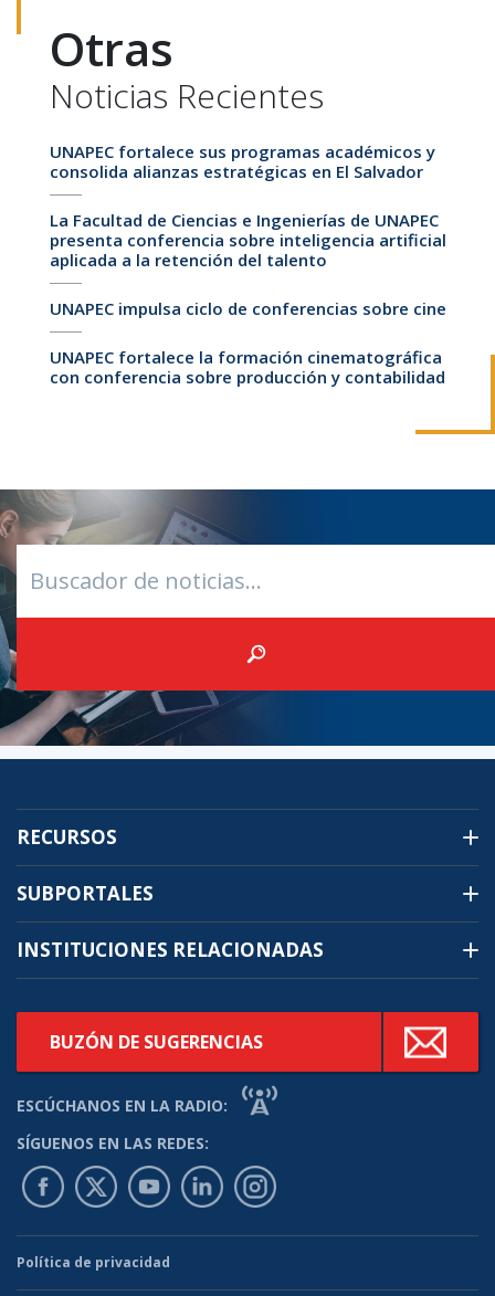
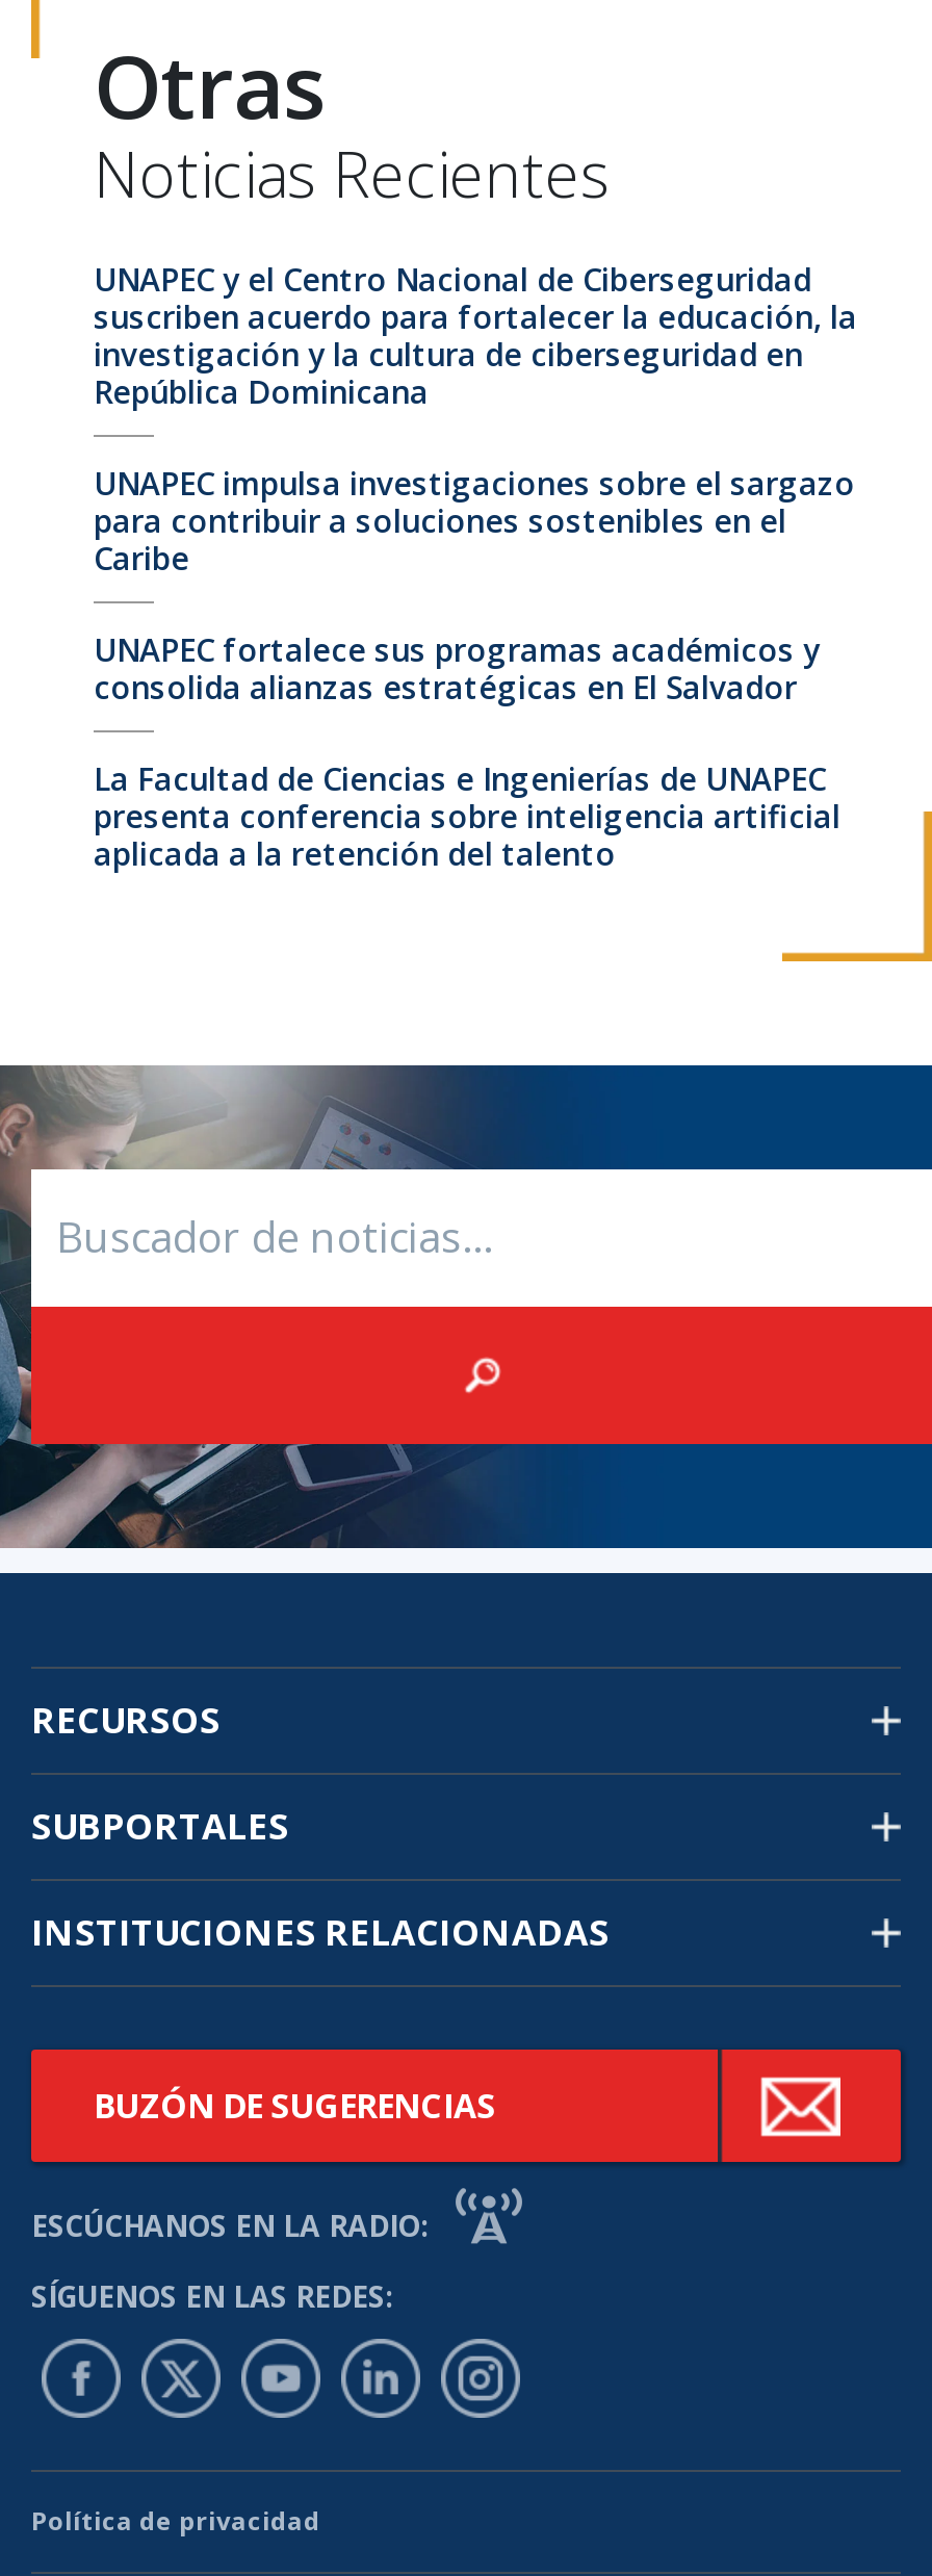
+ UNAPEC y el Centro Nacional de Ciberseguridad
+ suscriben acuerdo para fortalecer la educación, la
+ investigación y la cultura de ciberseguridad en
+ República Dominicana
+ UNAPEC impulsa investigaciones sobre el sargazo
+ para contribuir a soluciones sostenibles en el
+ Caribe

moved down: UNAPEC fortalece sus programas académicos y | consolida alianzas estratégicas en El Salvador | La Facultad de Ciencias e Ingenierías de UNAPEC | presenta conferencia sobre inteligencia artificial | aplicada a la retención del talento

- UNAPEC impulsa ciclo de conferencias sobre cine
- UNAPEC fortalece la formación cinematográfica
- con conferencia sobre producción y contabilidad
